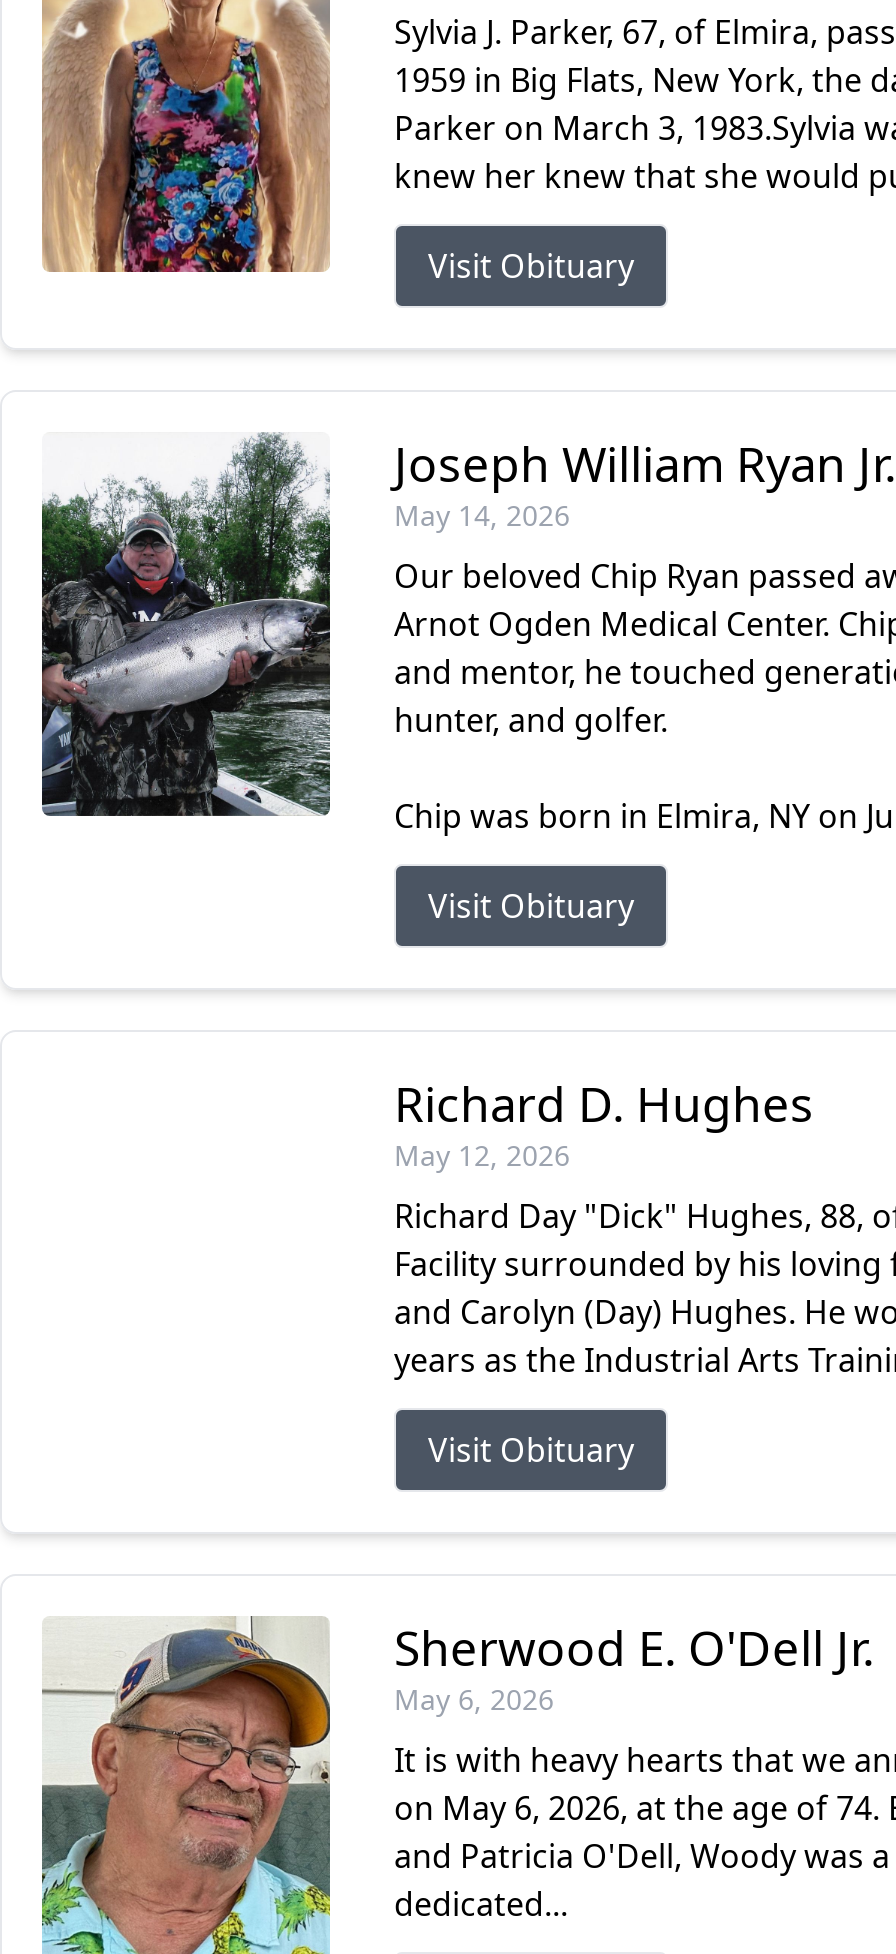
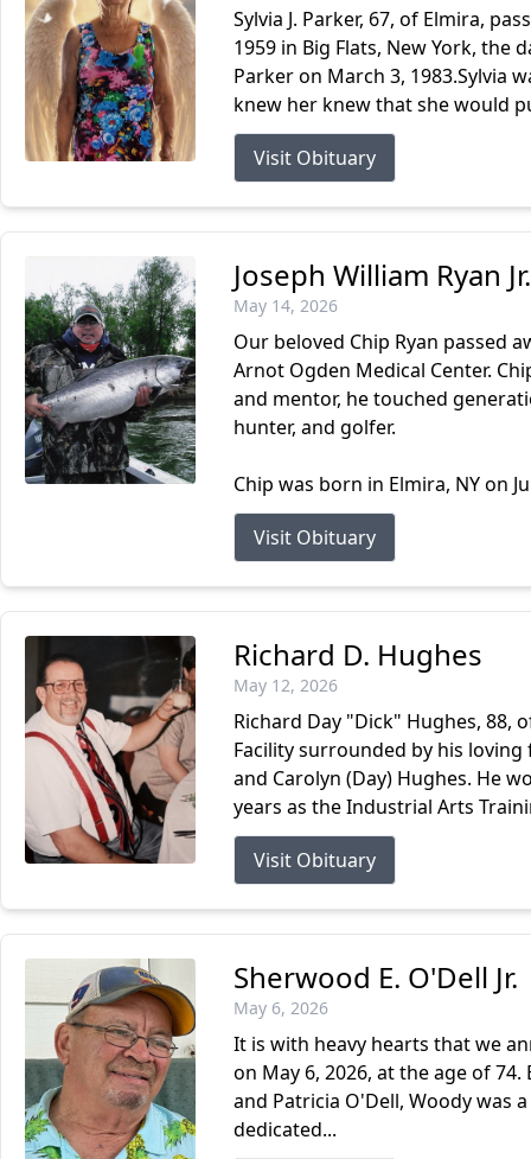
+ [image]
